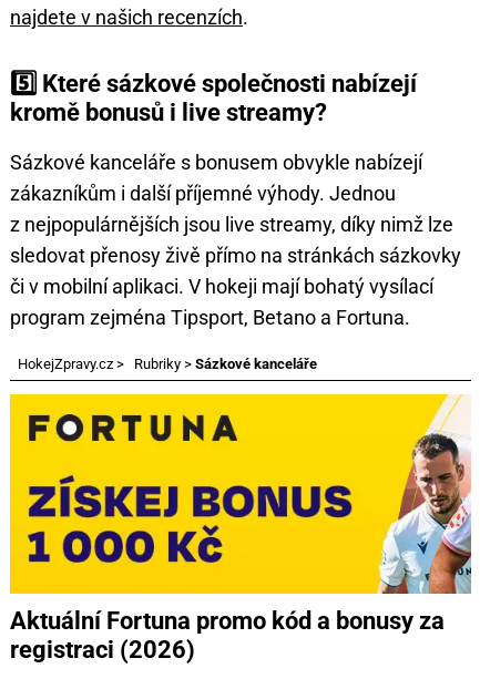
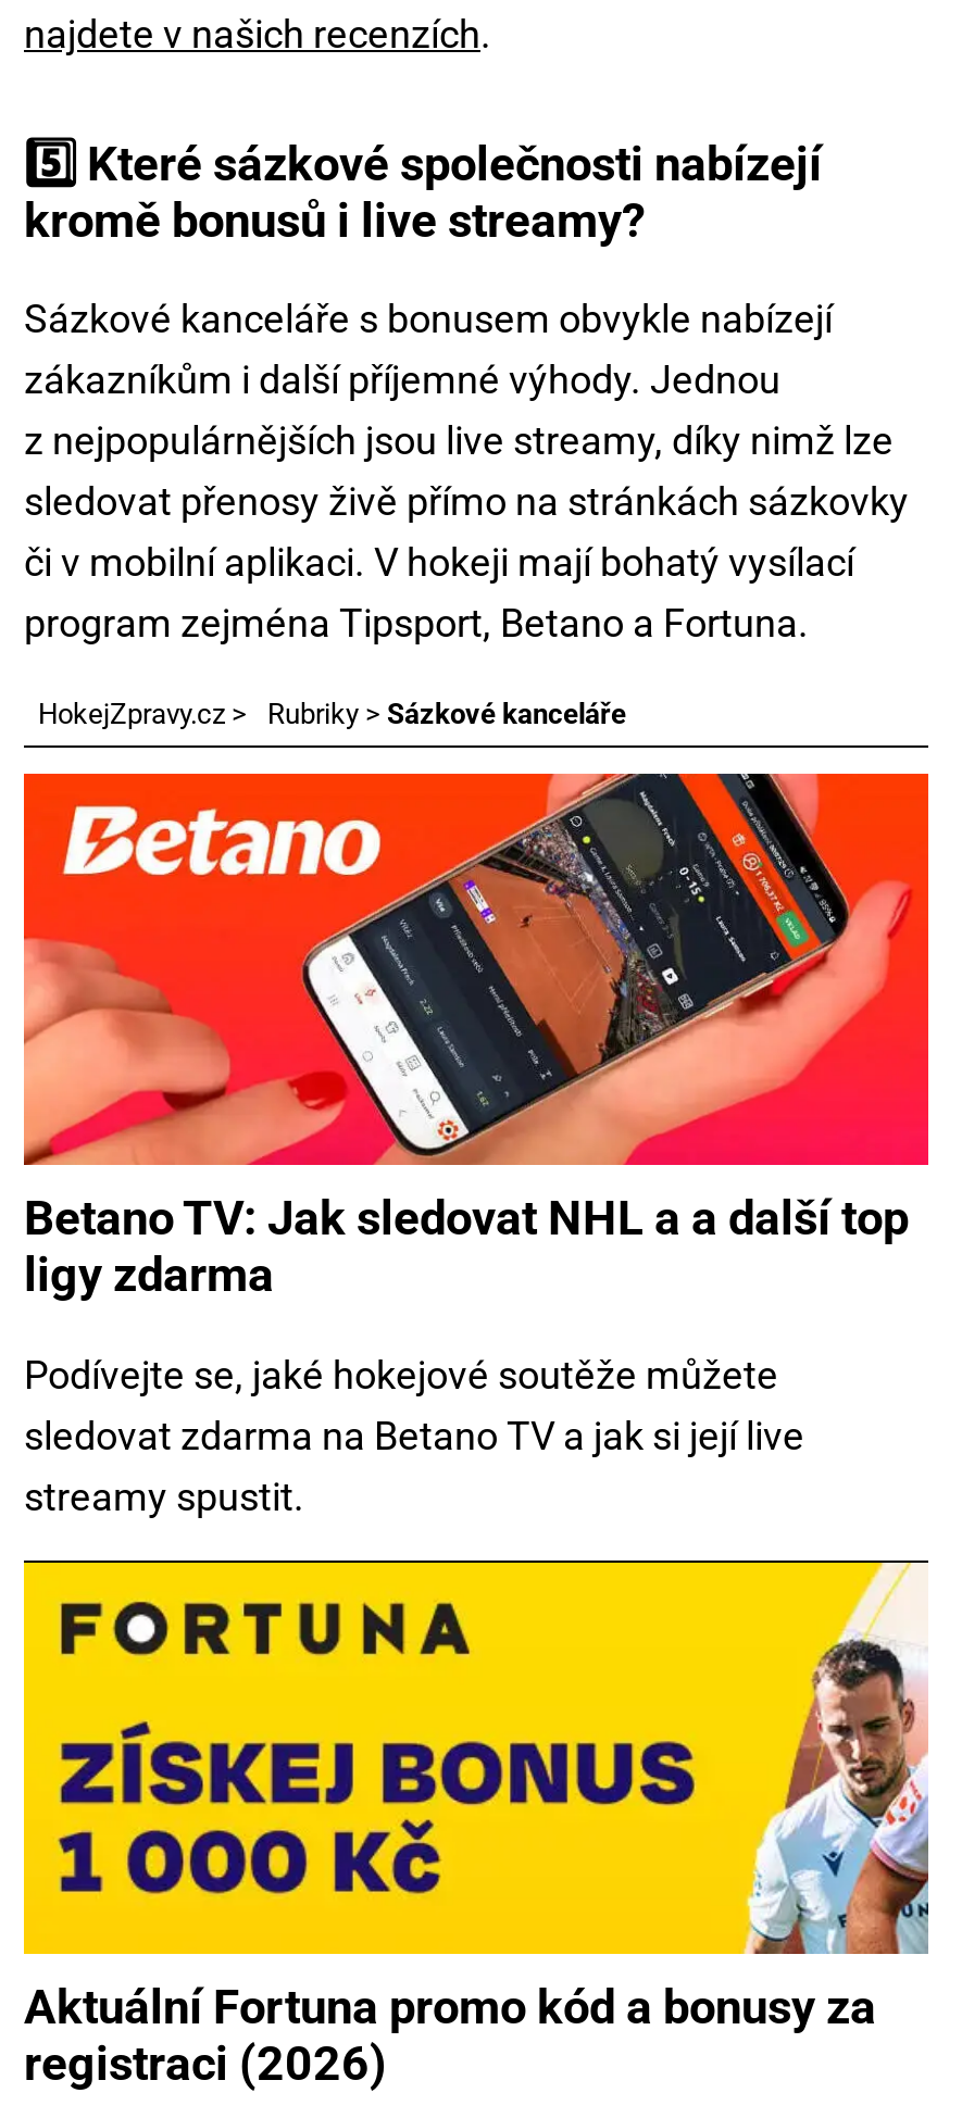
+ [image]
+ Betano TV: Jak sledovat NHL a a další top
+ ligy zdarma
+ Podívejte se, jaké hokejové soutěže můžete
+ sledovat zdarma na Betano TV a jak si její live
+ streamy spustit.
